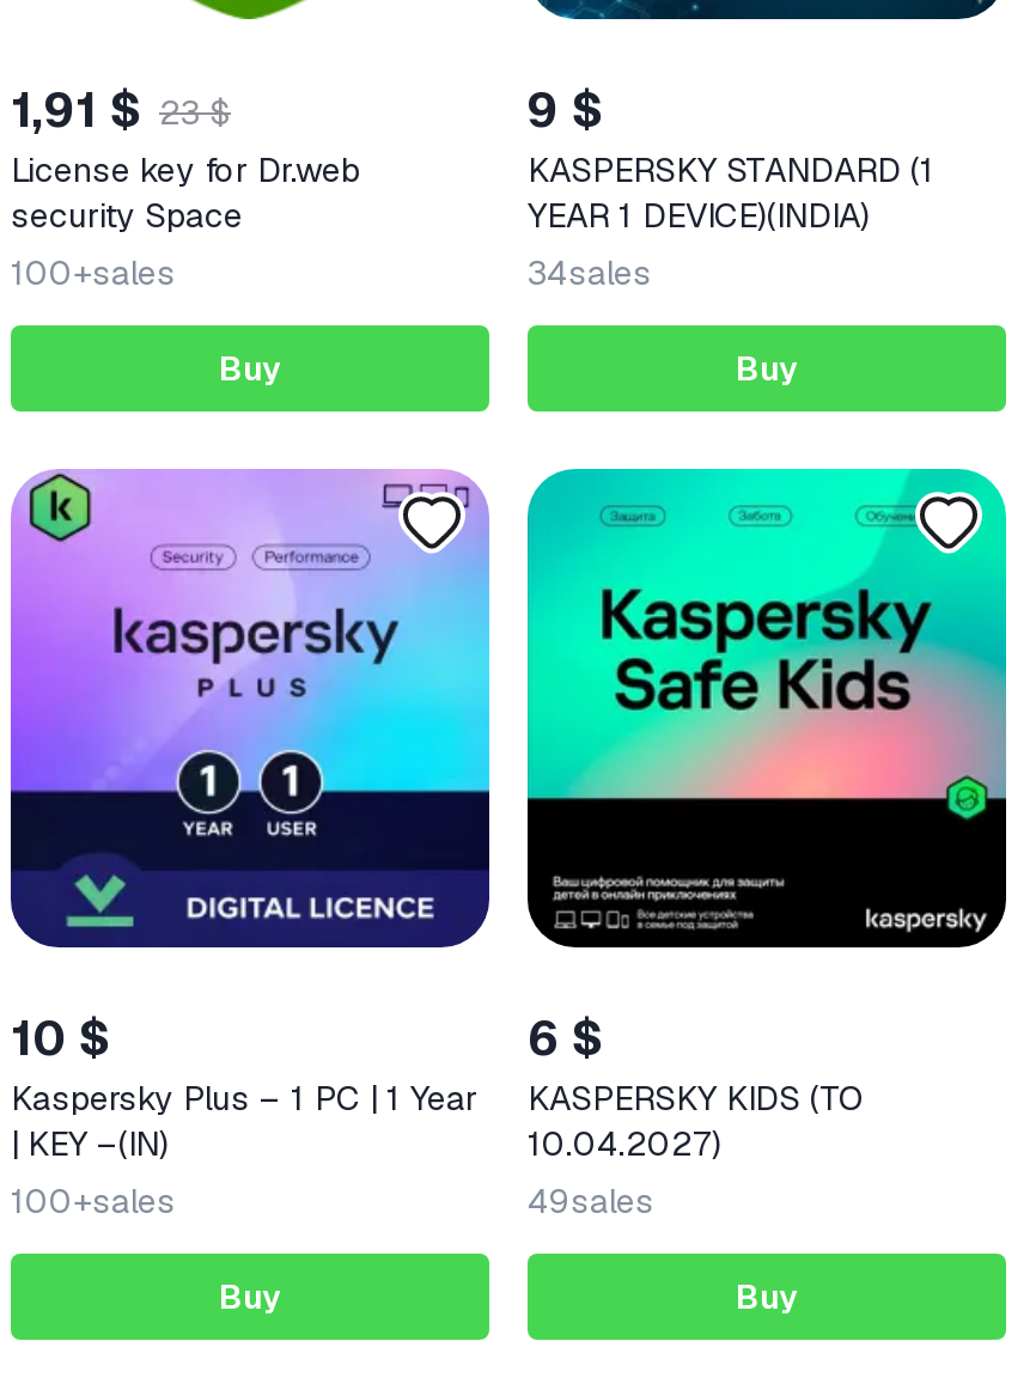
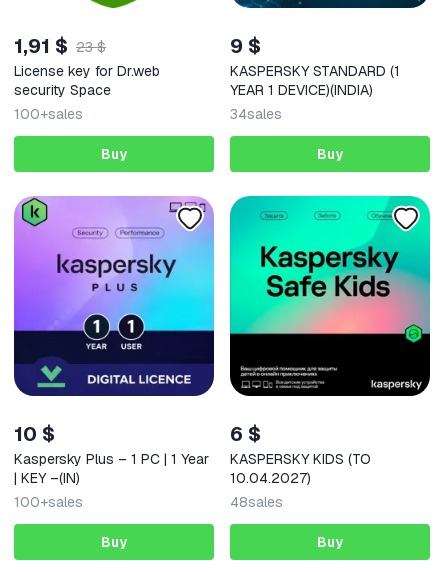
- 49sales
+ 48sales
